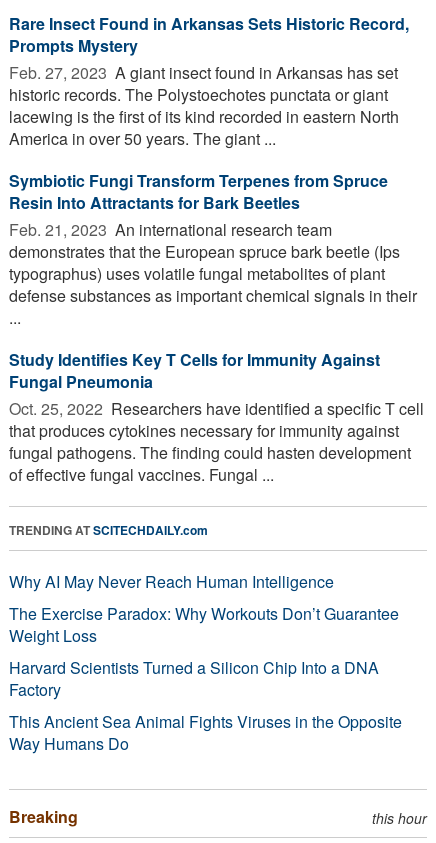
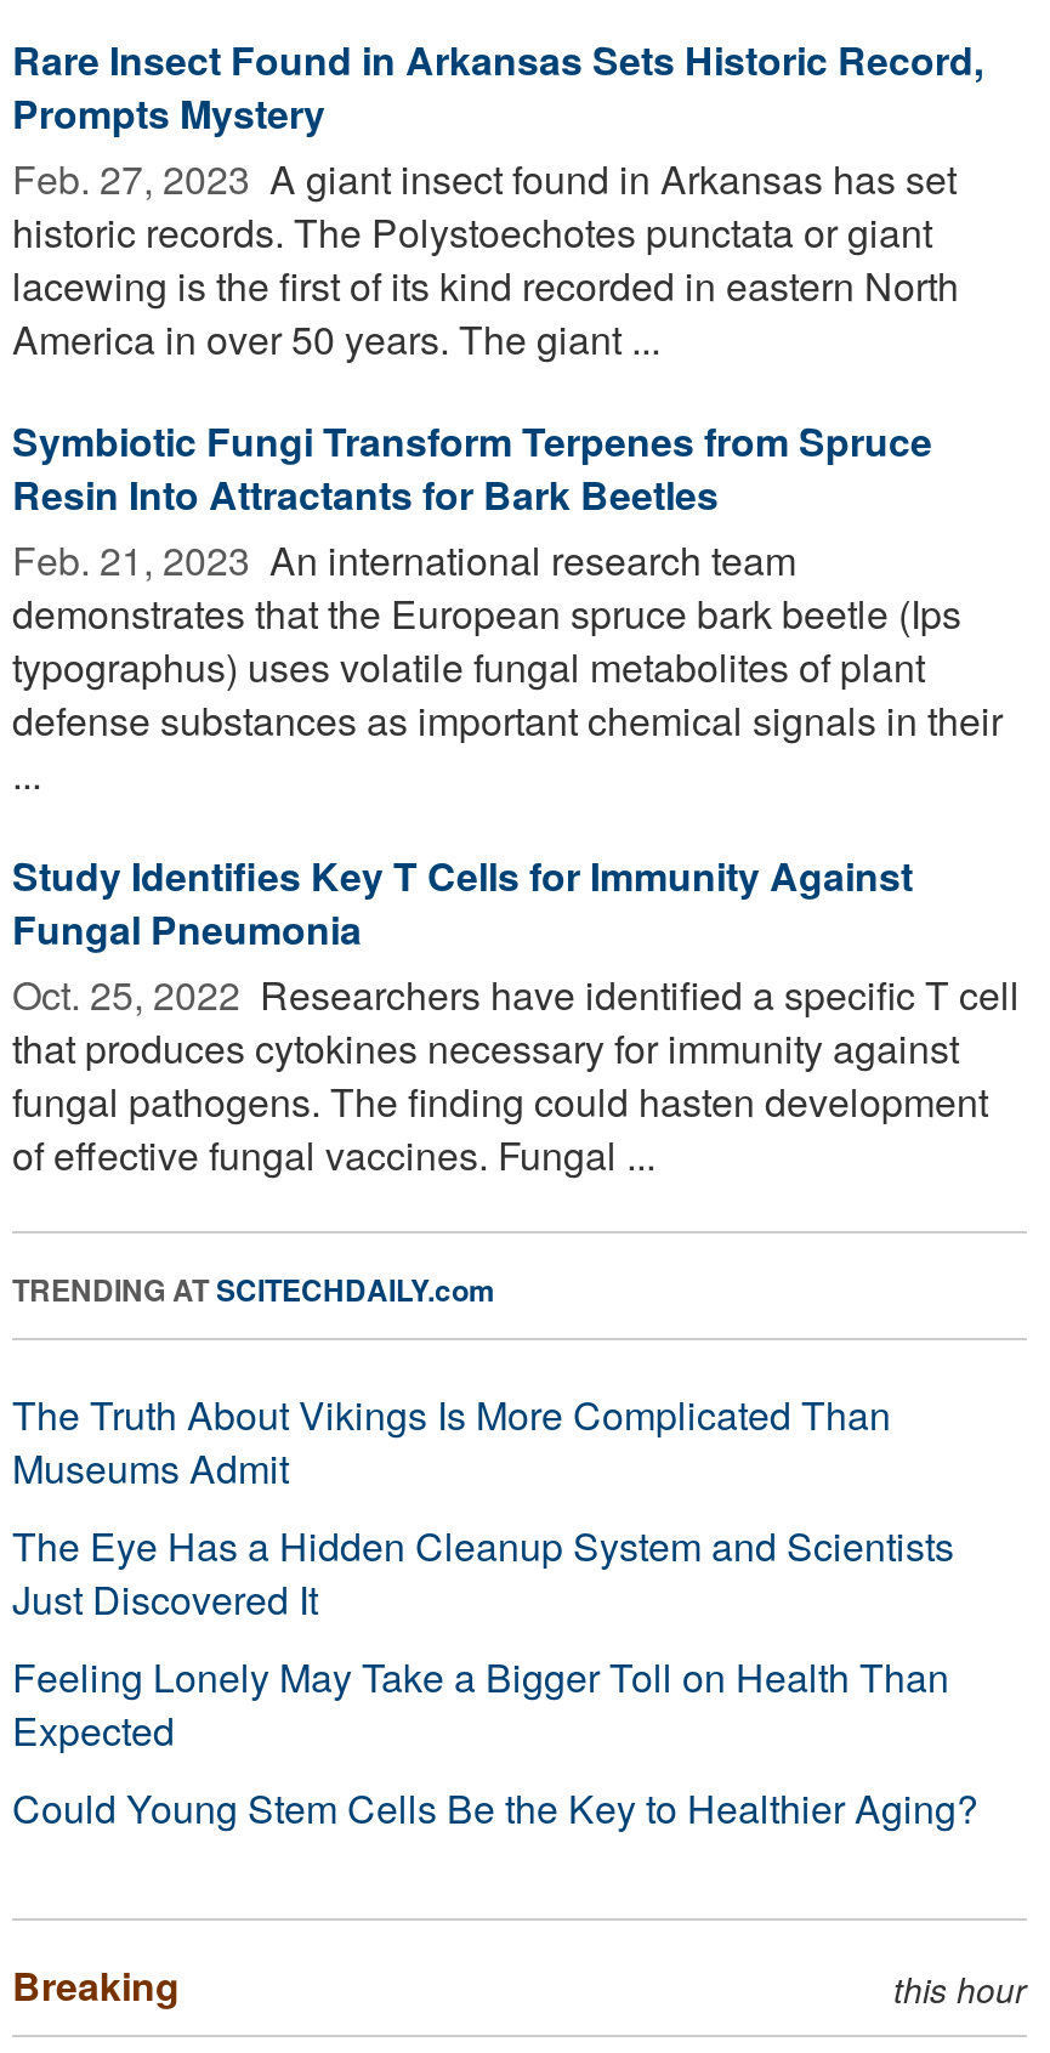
- Why AI May Never Reach Human Intelligence
- The Exercise Paradox: Why Workouts Don’t Guarantee
- Weight Loss
- Harvard Scientists Turned a Silicon Chip Into a DNA
- Factory
- This Ancient Sea Animal Fights Viruses in the Opposite
- Way Humans Do
+ The Truth About Vikings Is More Complicated Than
+ Museums Admit
+ The Eye Has a Hidden Cleanup System and Scientists
+ Just Discovered It
+ Feeling Lonely May Take a Bigger Toll on Health Than
+ Expected
+ Could Young Stem Cells Be the Key to Healthier Aging?
